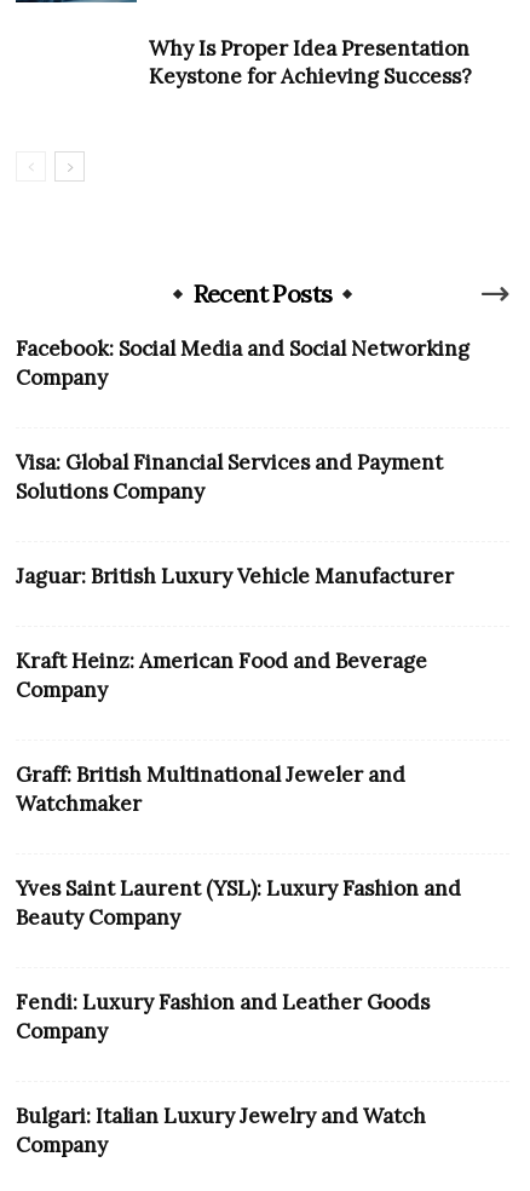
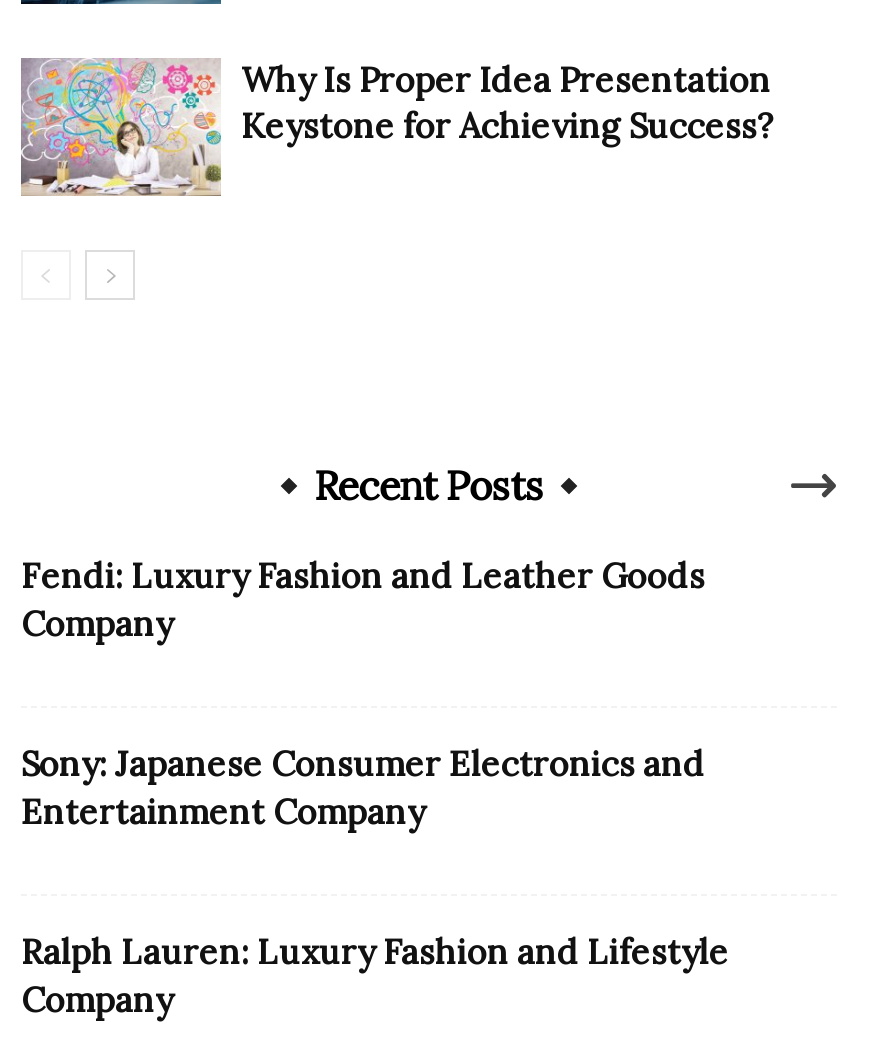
+ [image]

- Facebook: Social Media and Social Networking
- Company
- Visa: Global Financial Services and Payment
- Solutions Company
- Jaguar: British Luxury Vehicle Manufacturer
- Kraft Heinz: American Food and Beverage
- Company
- Graff: British Multinational Jeweler and
- Watchmaker
- Yves Saint Laurent (YSL): Luxury Fashion and
- Beauty Company

moved up: Fendi: Luxury Fashion and Leather Goods | Company

- Bulgari: Italian Luxury Jewelry and Watch
+ Sony: Japanese Consumer Electronics and
+ Entertainment Company
+ Ralph Lauren: Luxury Fashion and Lifestyle
